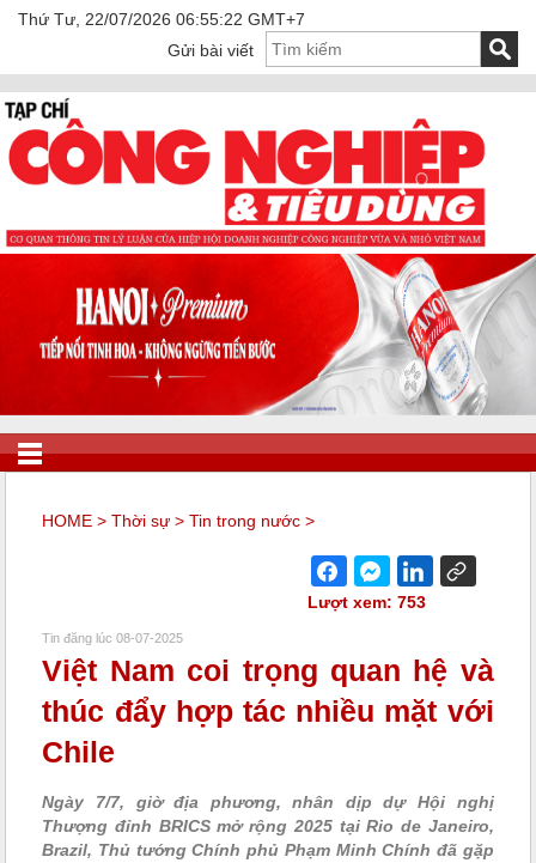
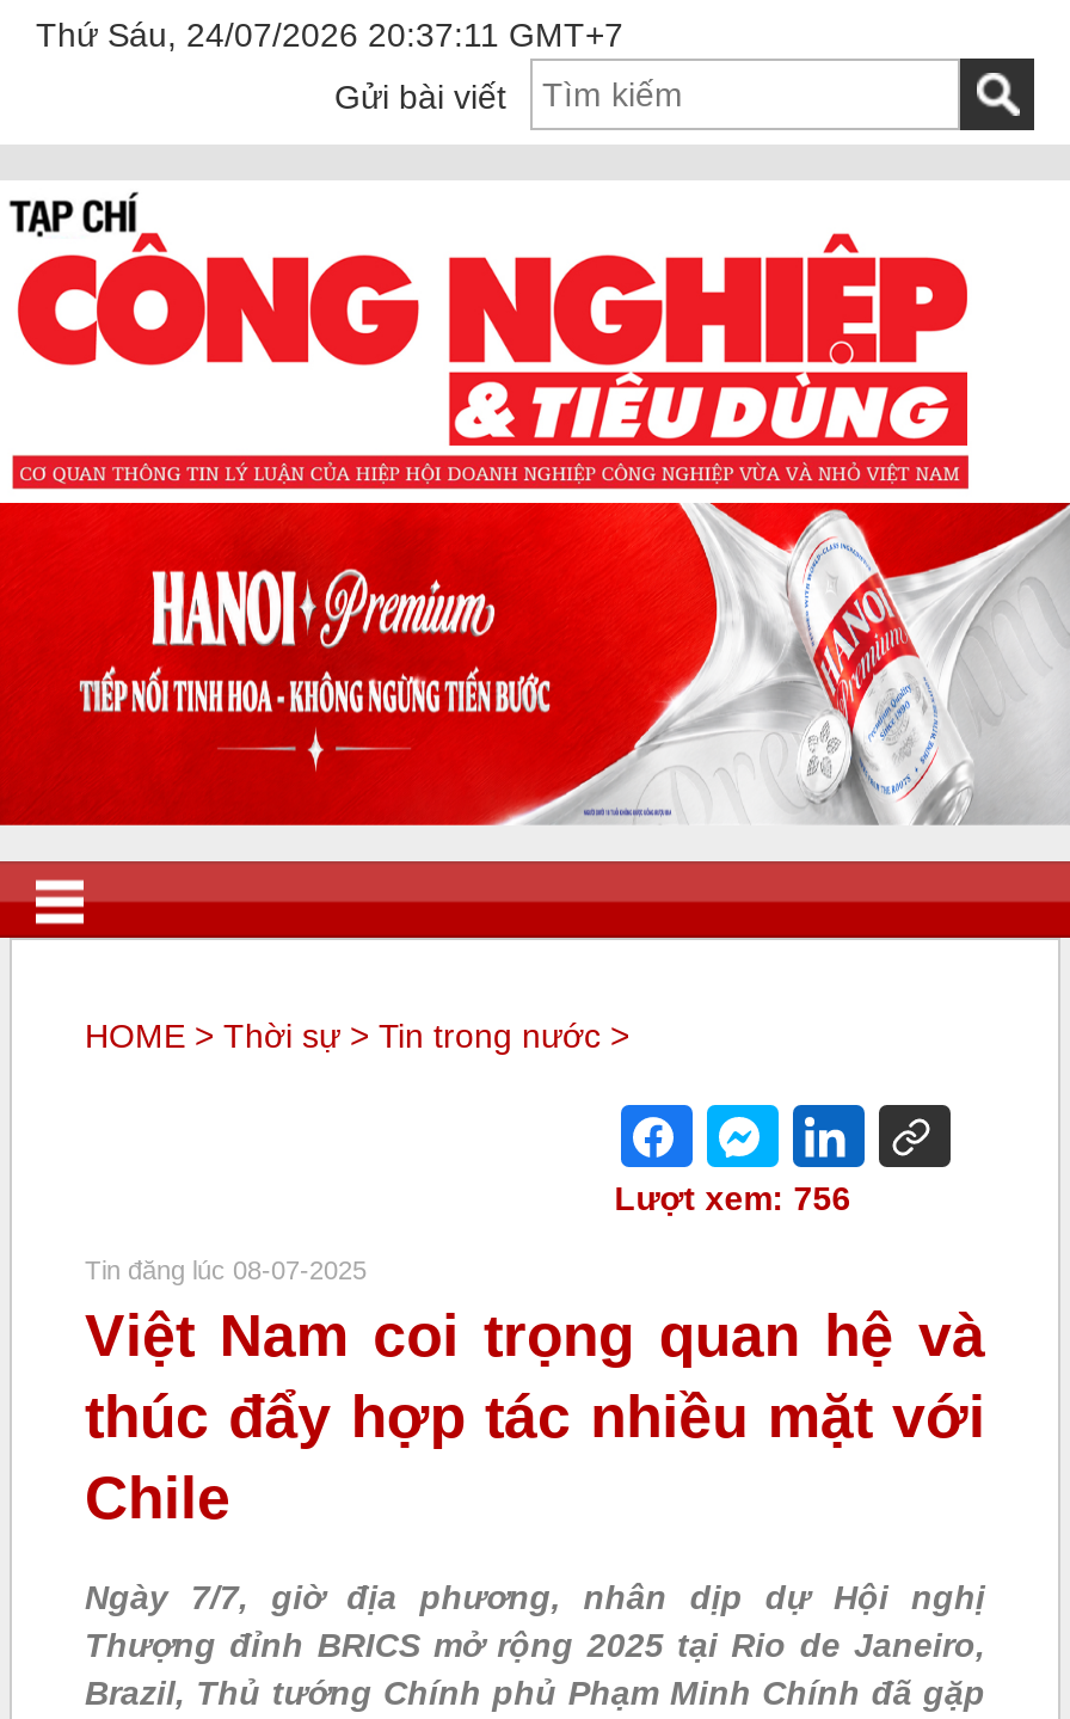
- Thứ Tư, 22/07/2026 06:55:22 GMT+7
+ Thứ Sáu, 24/07/2026 20:37:11 GMT+7

- Lượt xem: 753
+ Lượt xem: 756
